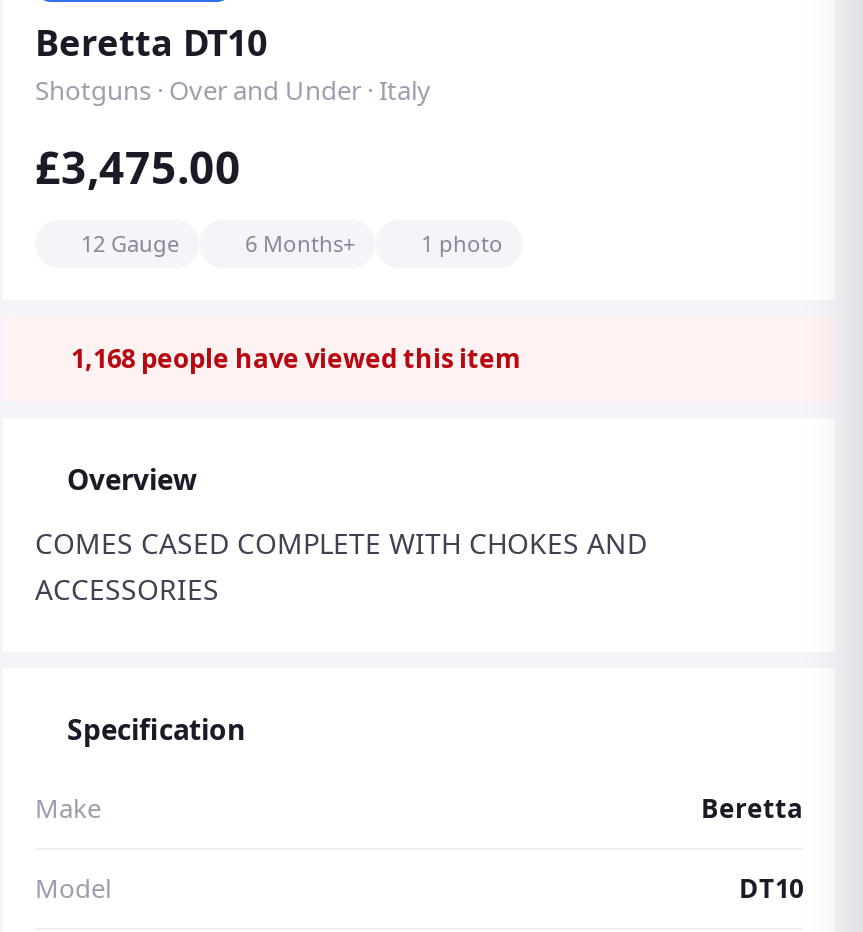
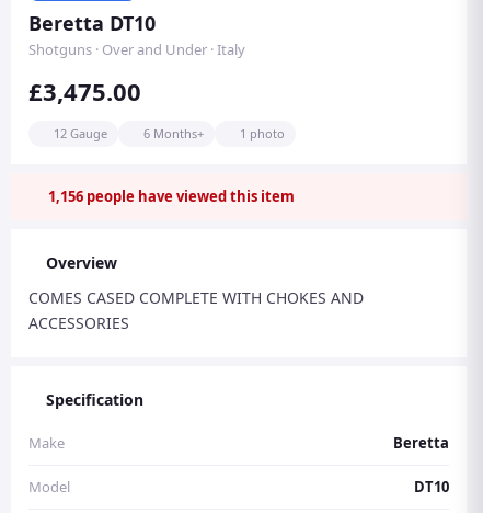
- 1,168 people have viewed this item
+ 1,156 people have viewed this item
